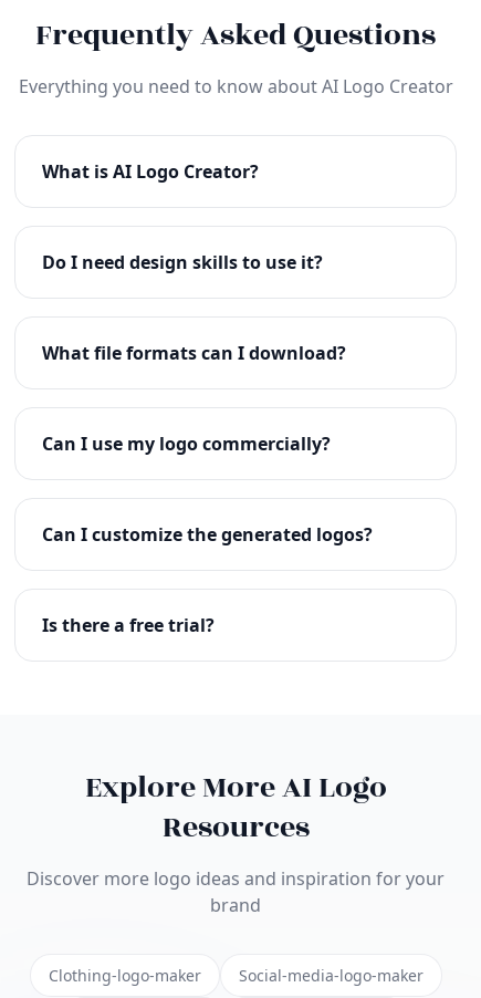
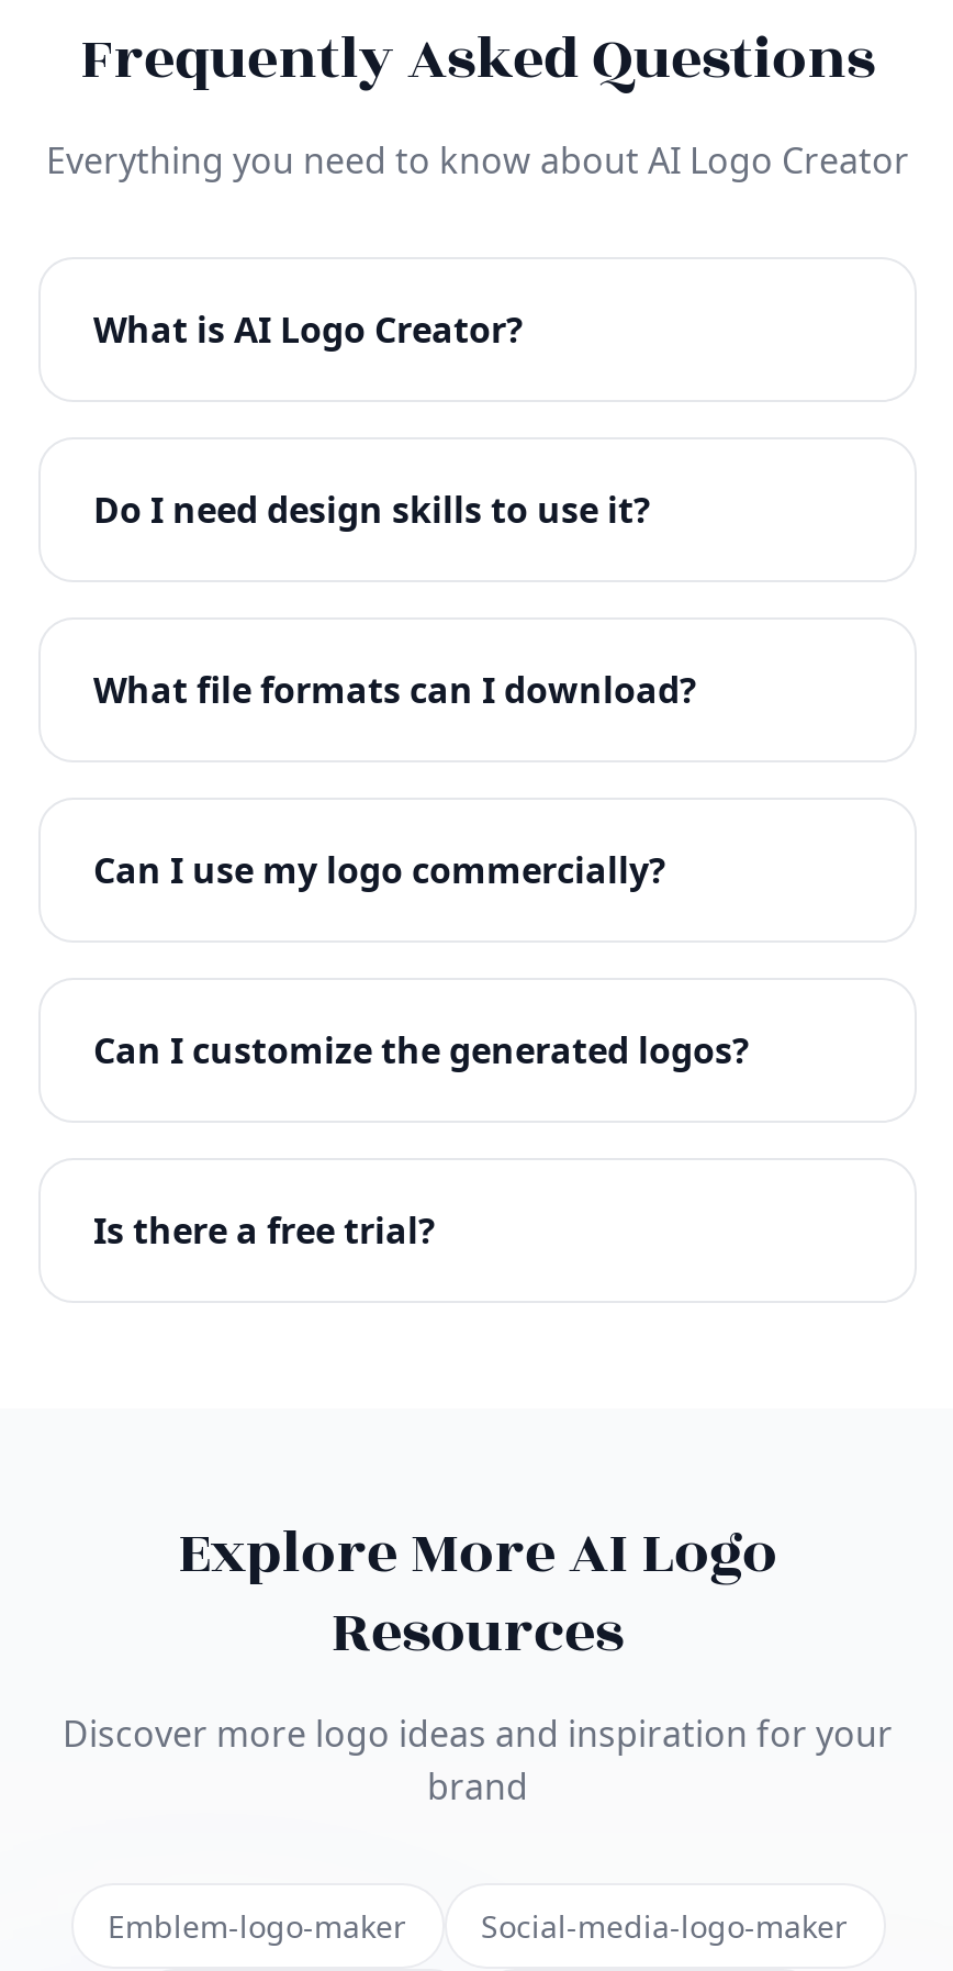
- Clothing-logo-maker
+ Emblem-logo-maker
